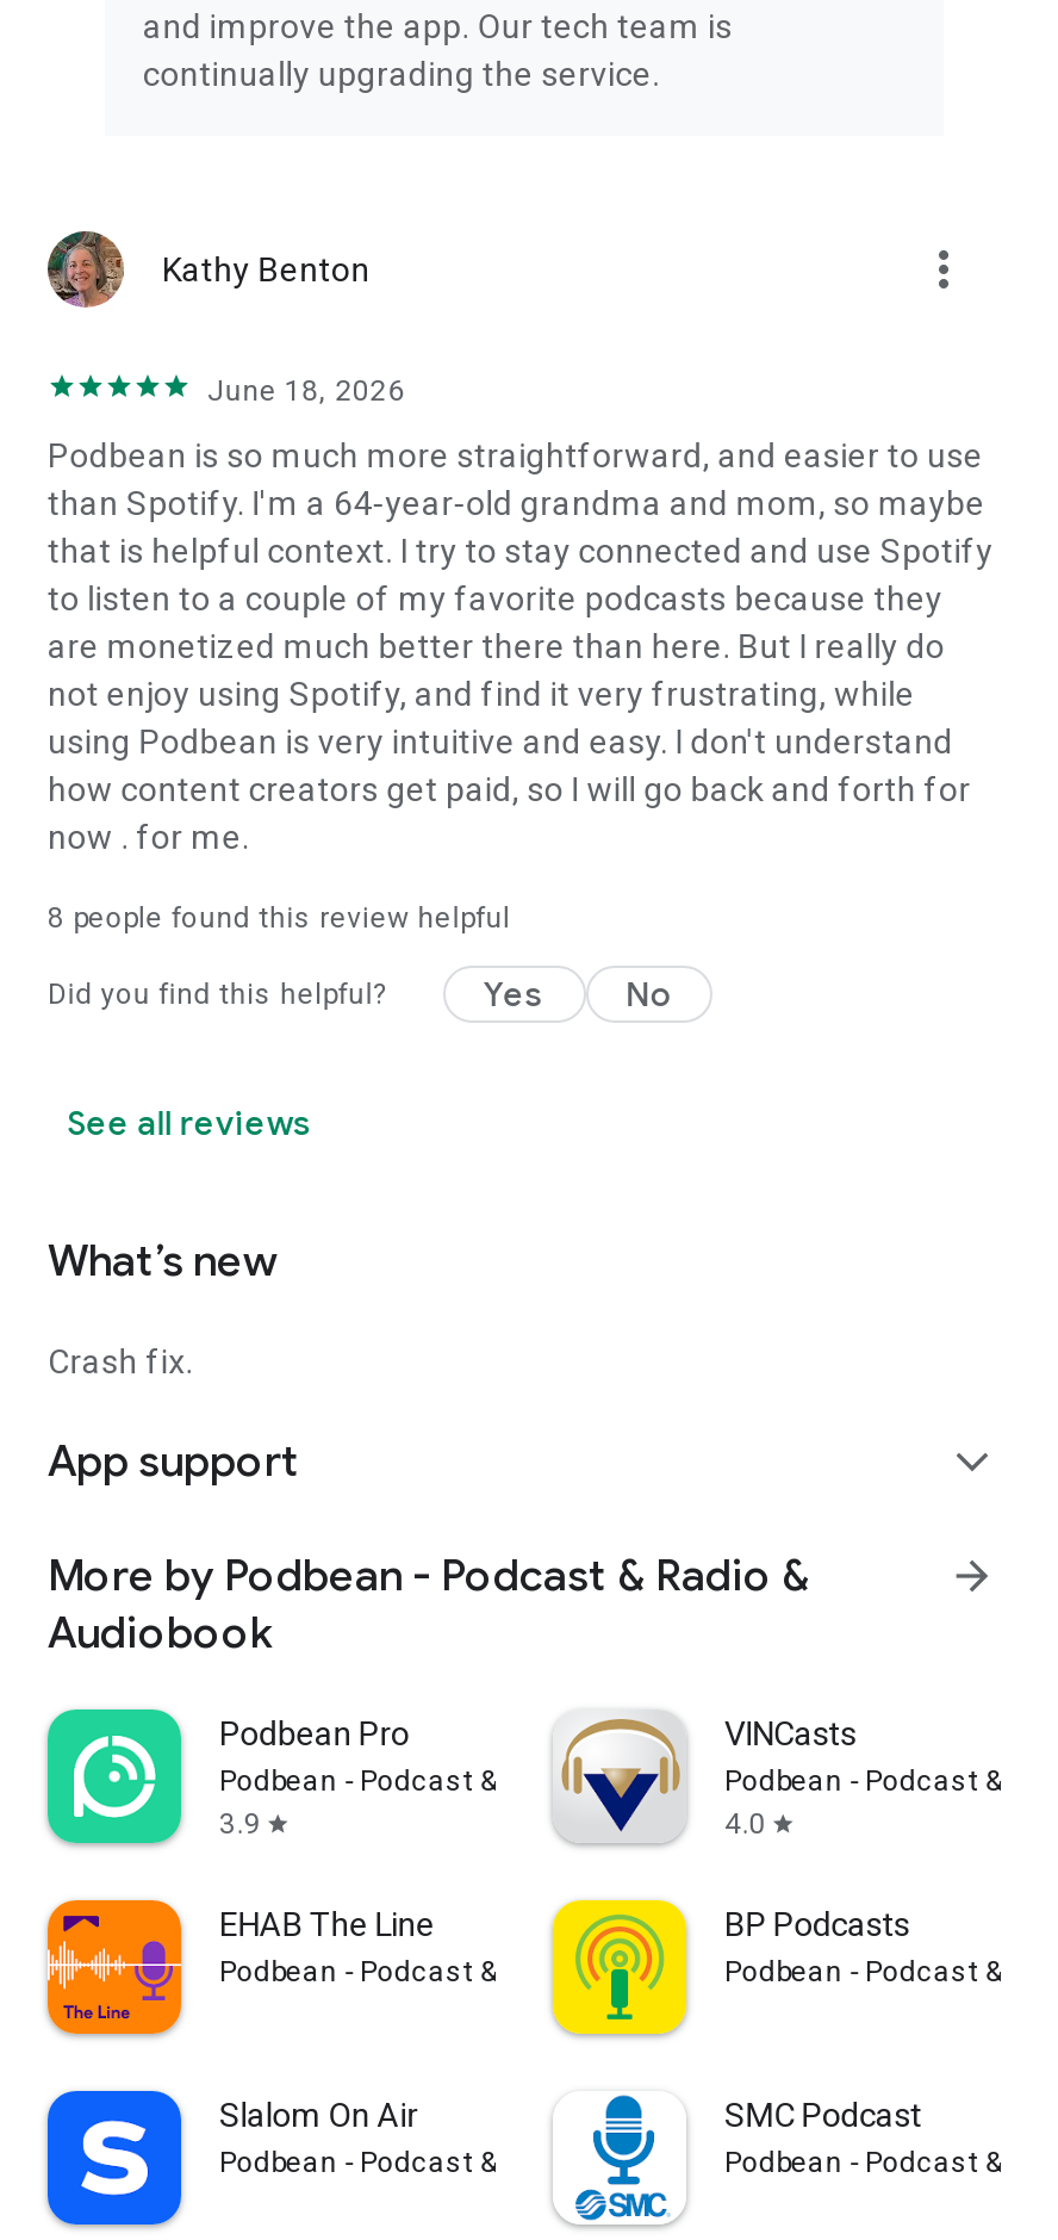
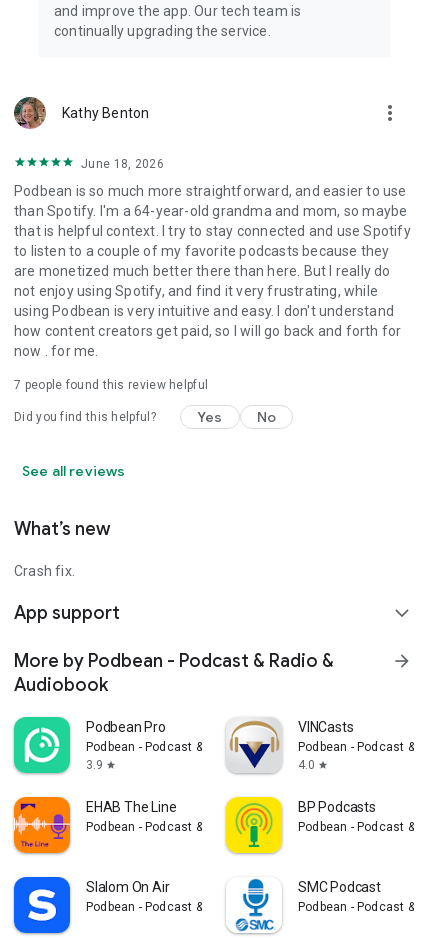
- 8 people found this review helpful
+ 7 people found this review helpful
